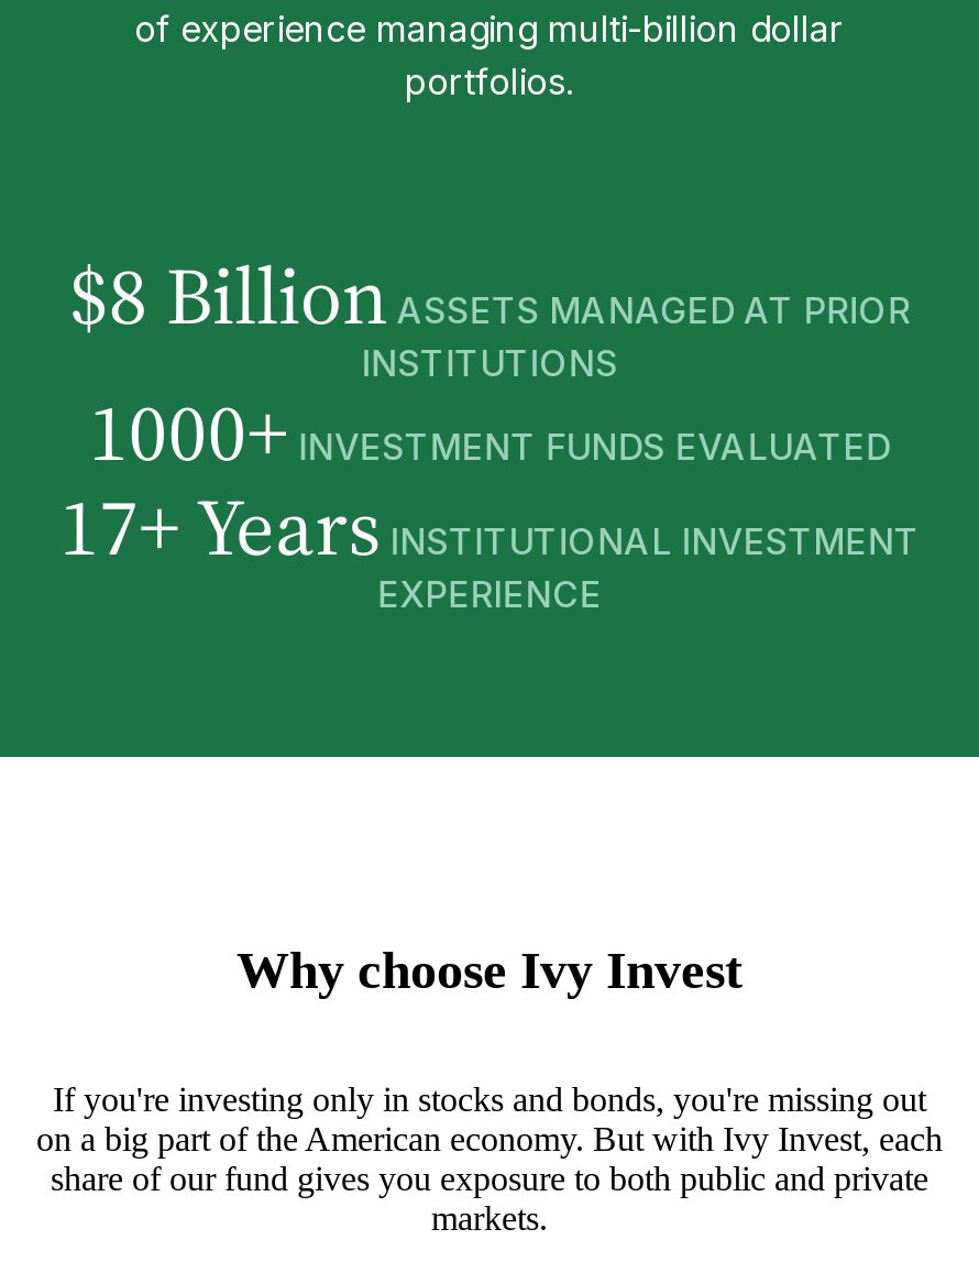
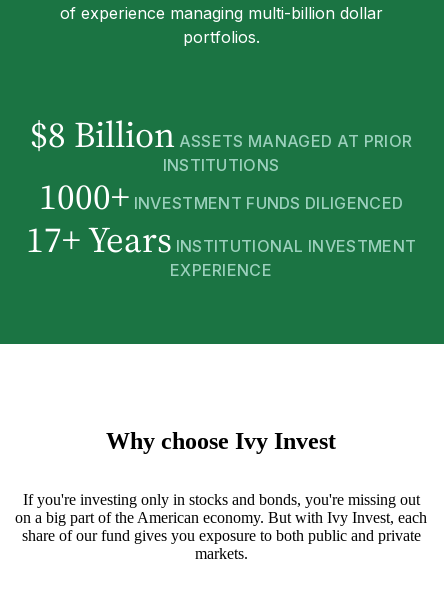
- 1000+ INVESTMENT FUNDS EVALUATED
+ 1000+ INVESTMENT FUNDS DILIGENCED
